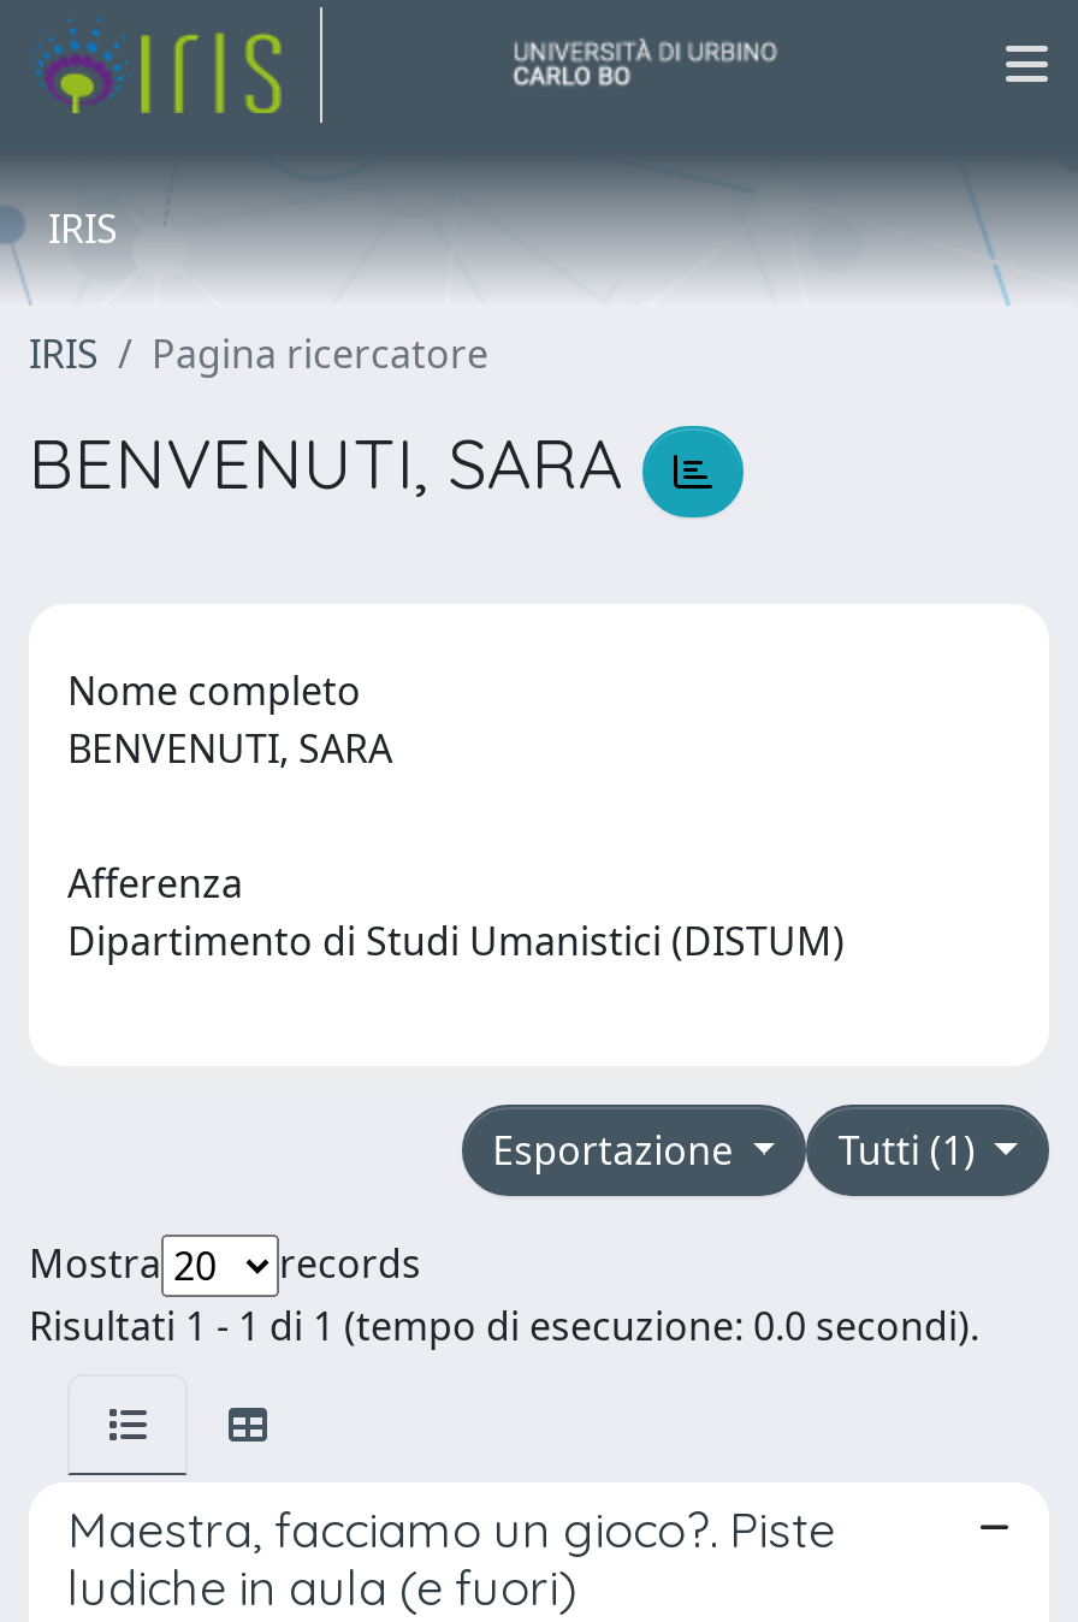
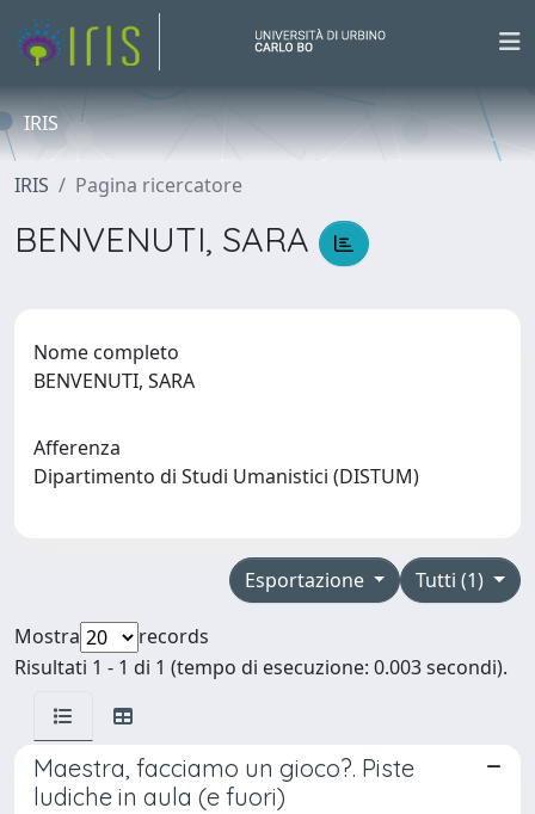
- Risultati 1 - 1 di 1 (tempo di esecuzione: 0.0 secondi).
+ Risultati 1 - 1 di 1 (tempo di esecuzione: 0.003 secondi).
